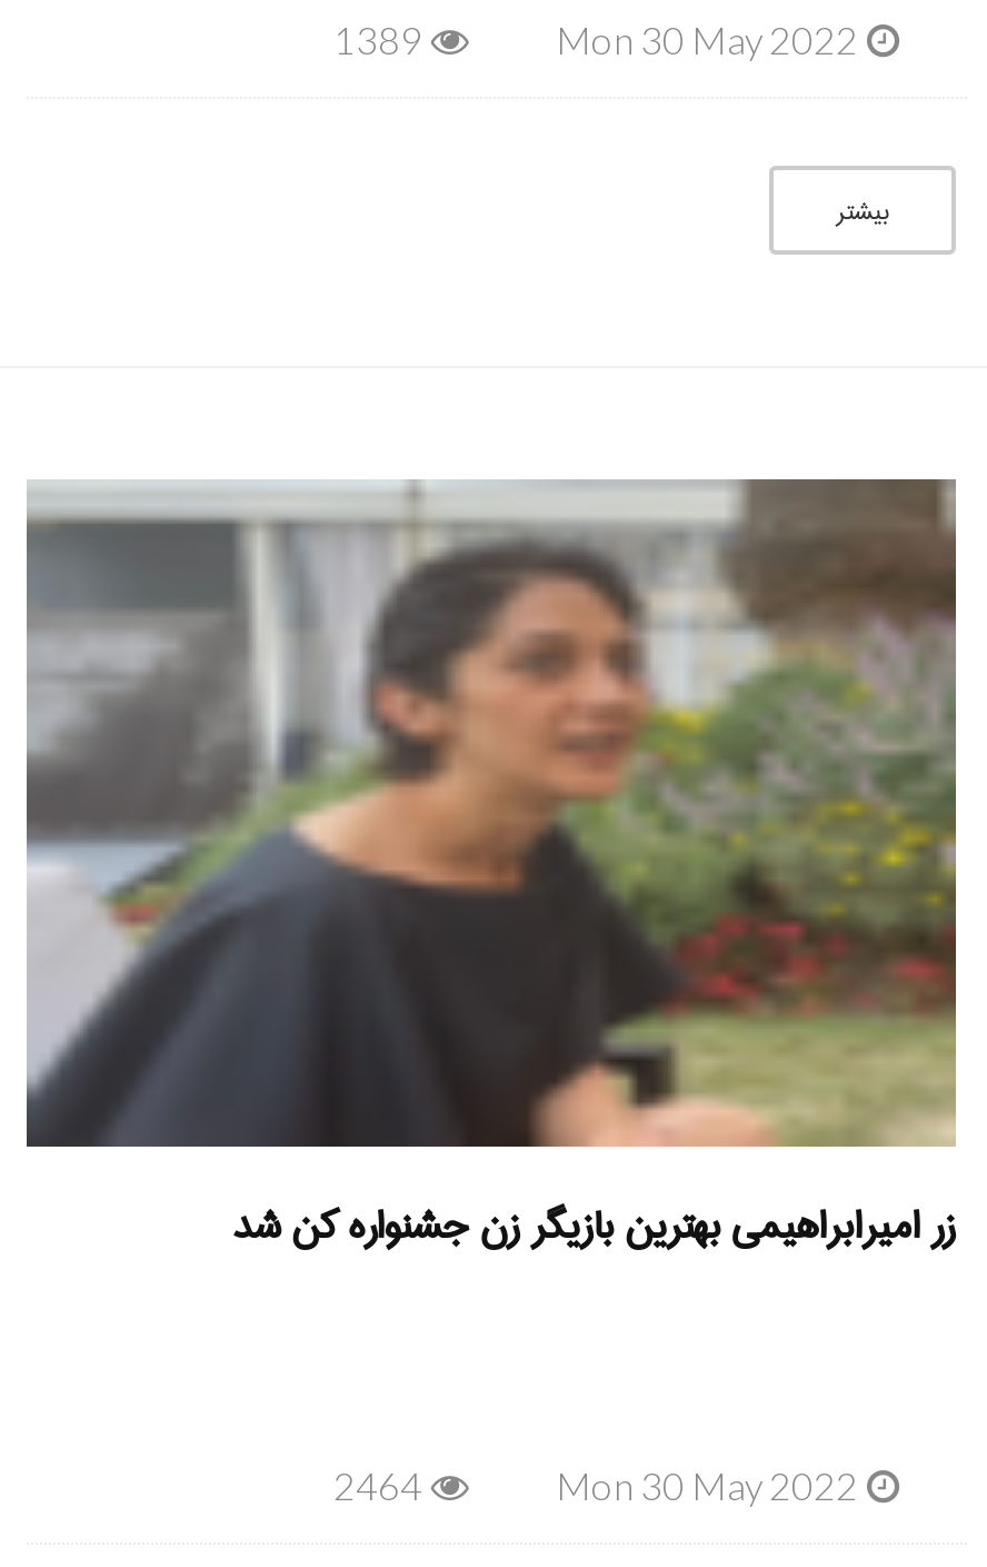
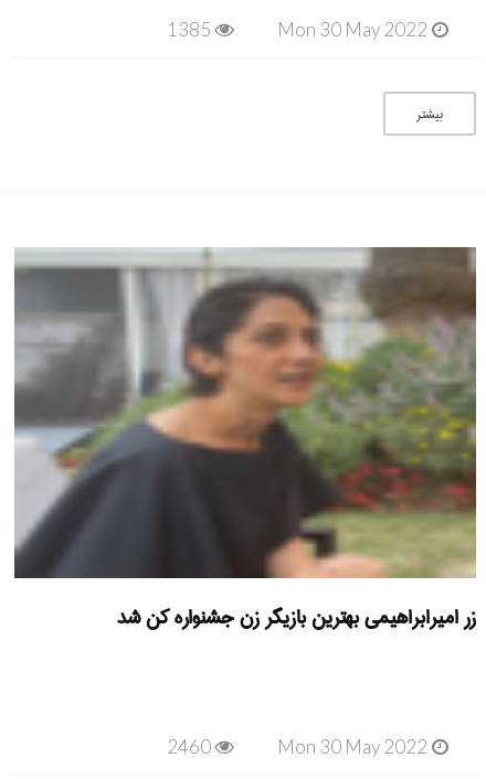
- 1389
+ 1385

- 2464
+ 2460
